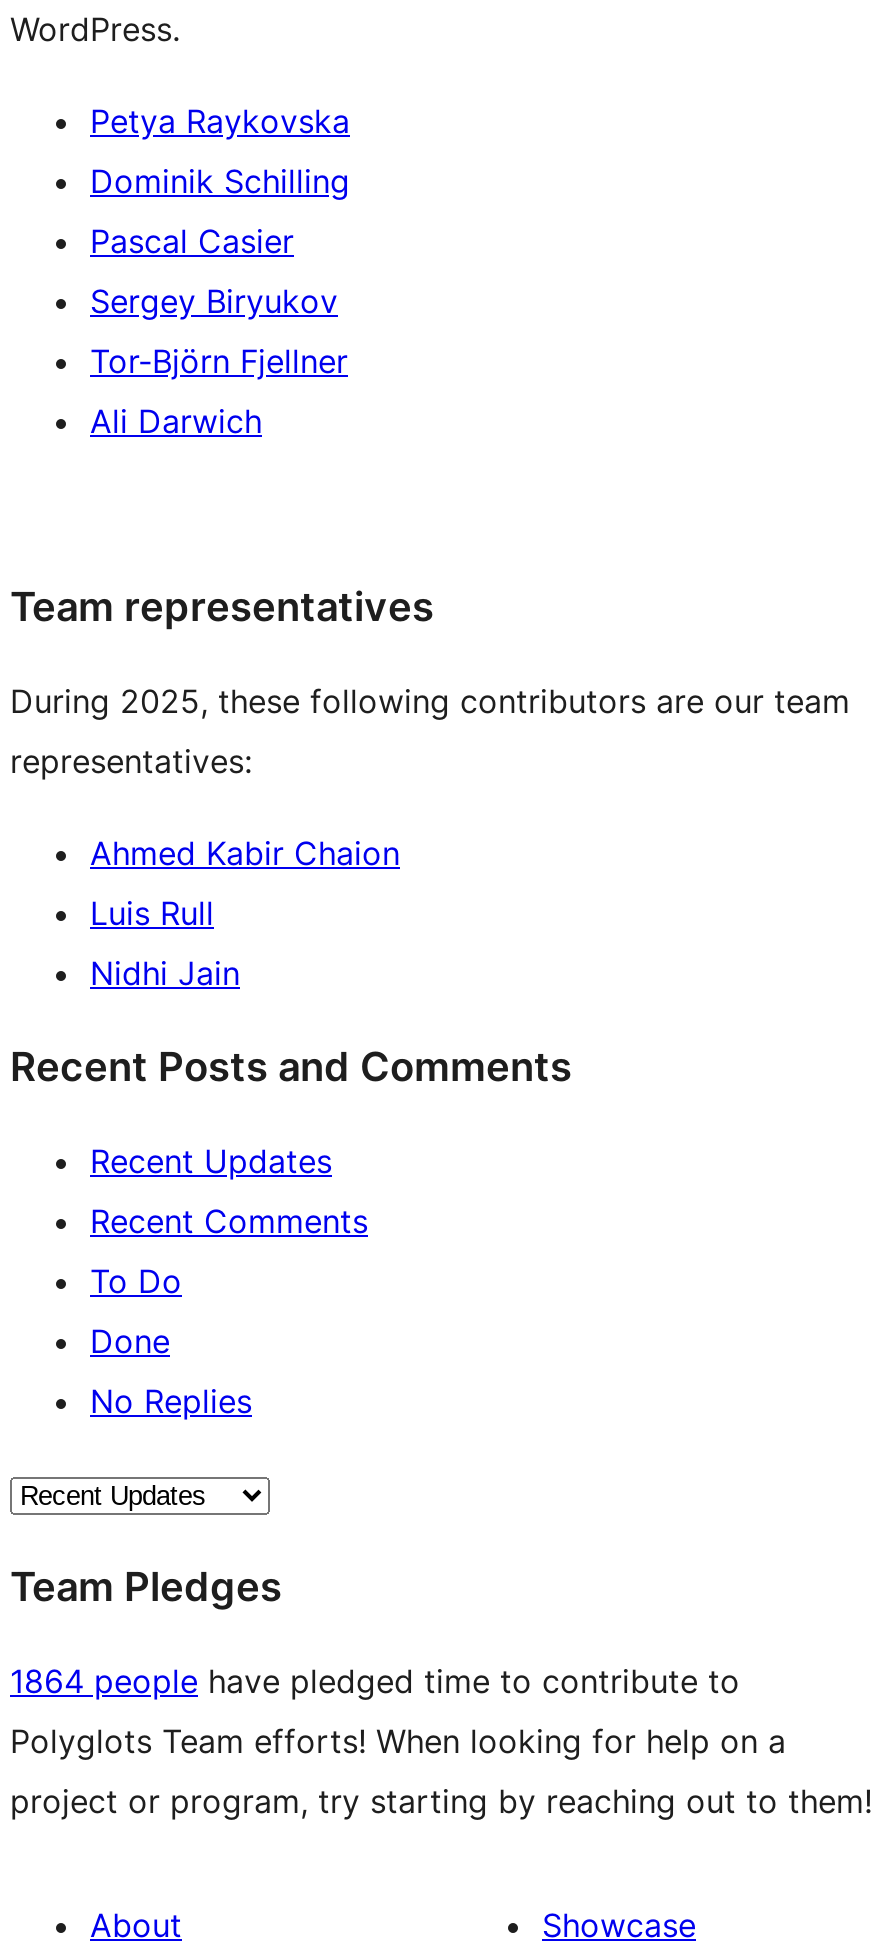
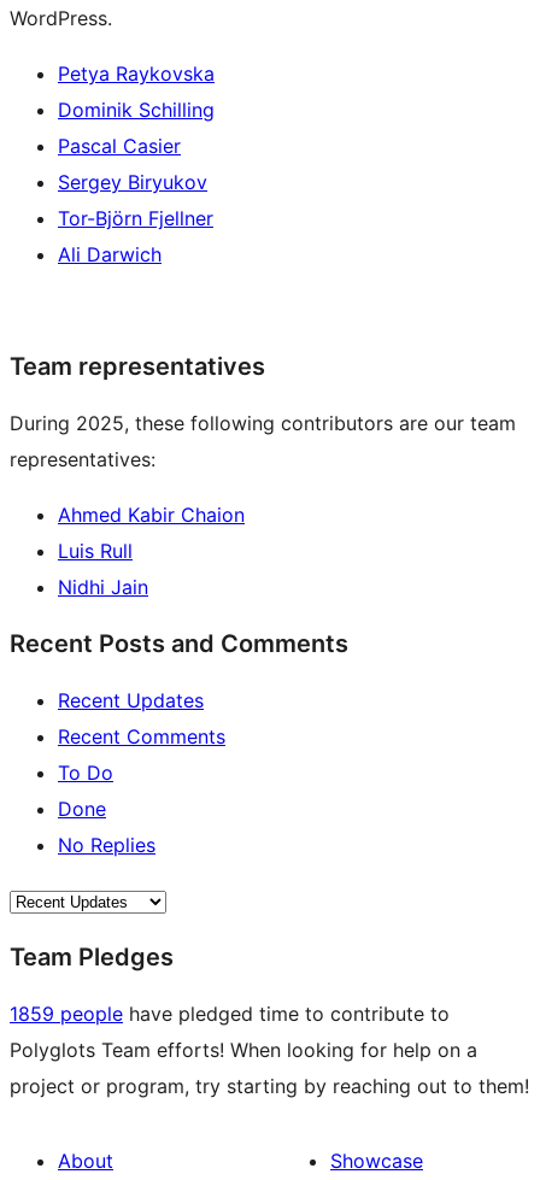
- 1864 people have pledged time to contribute to
+ 1859 people have pledged time to contribute to
